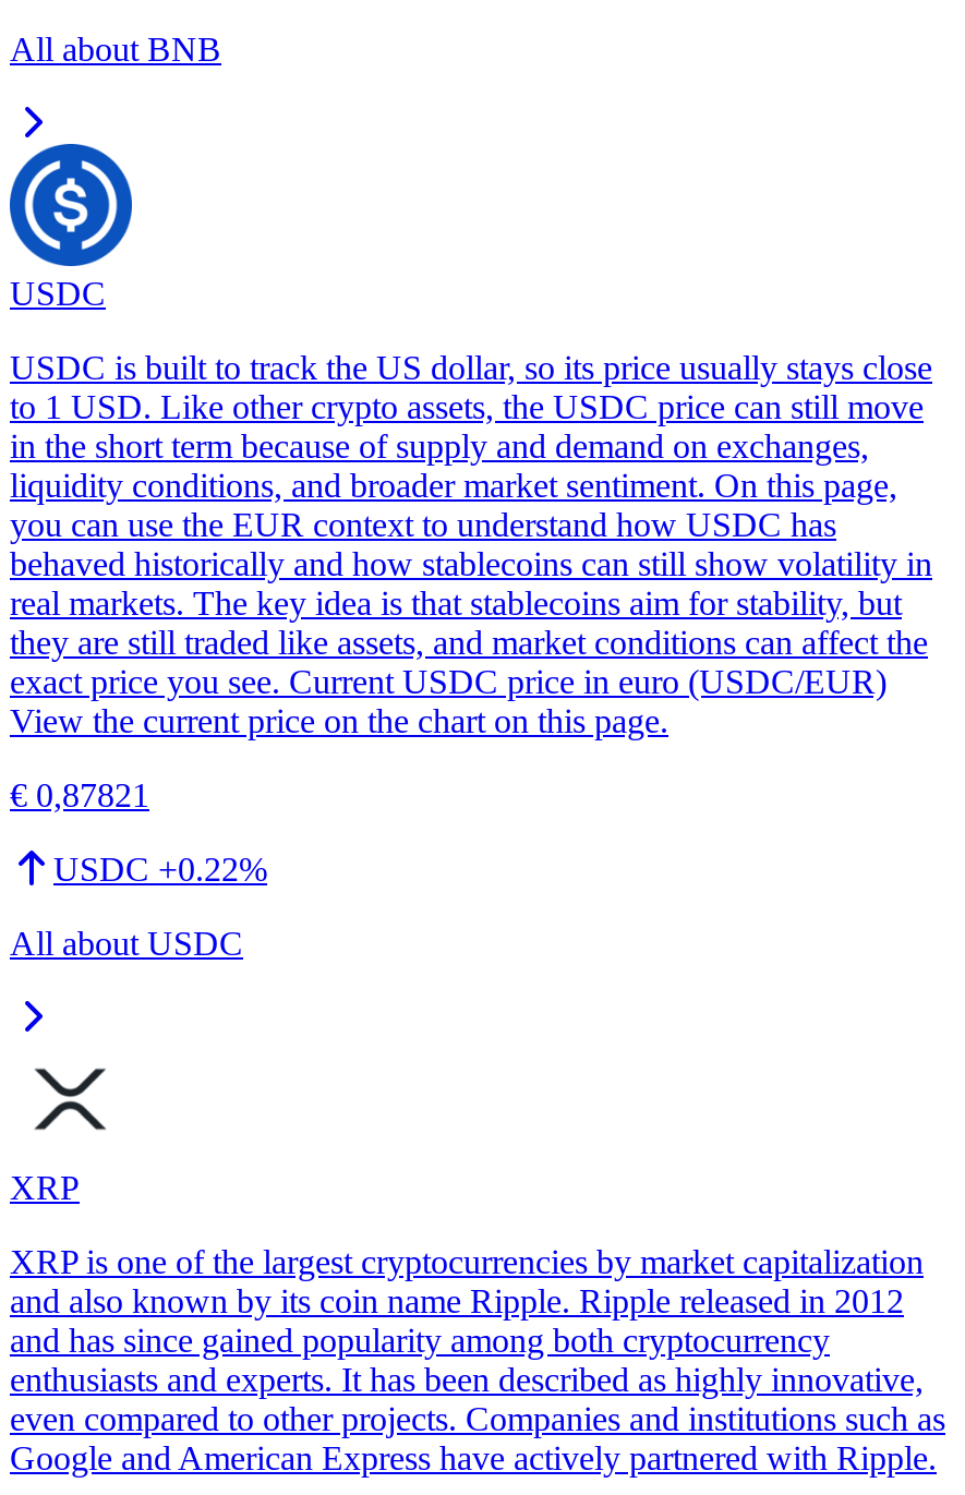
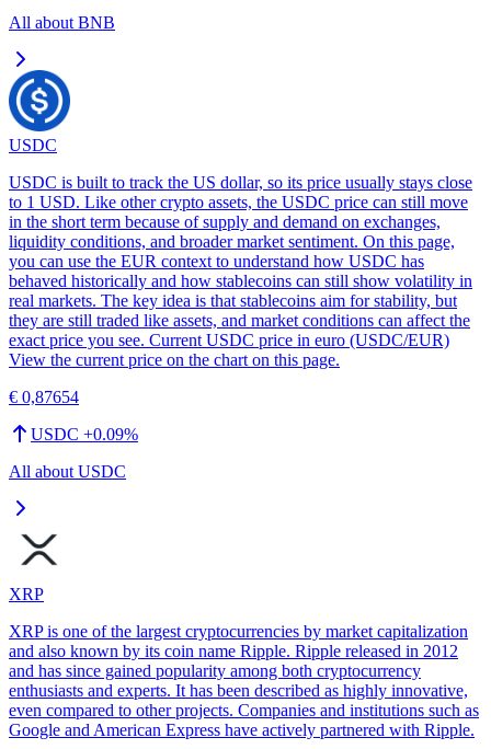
- € 0,87821
+ € 0,87654

- USDC +0.22%
+ USDC +0.09%
